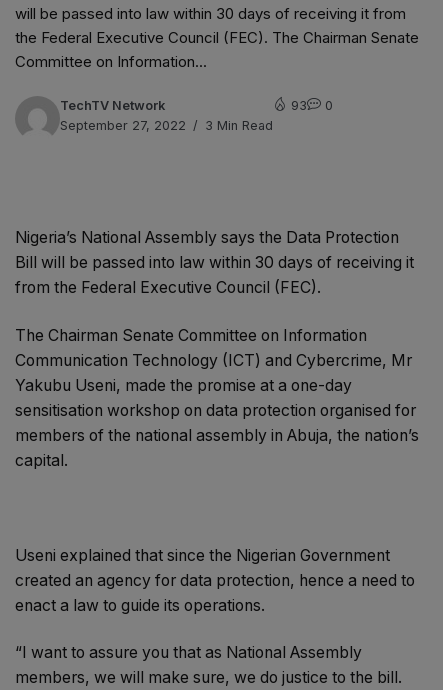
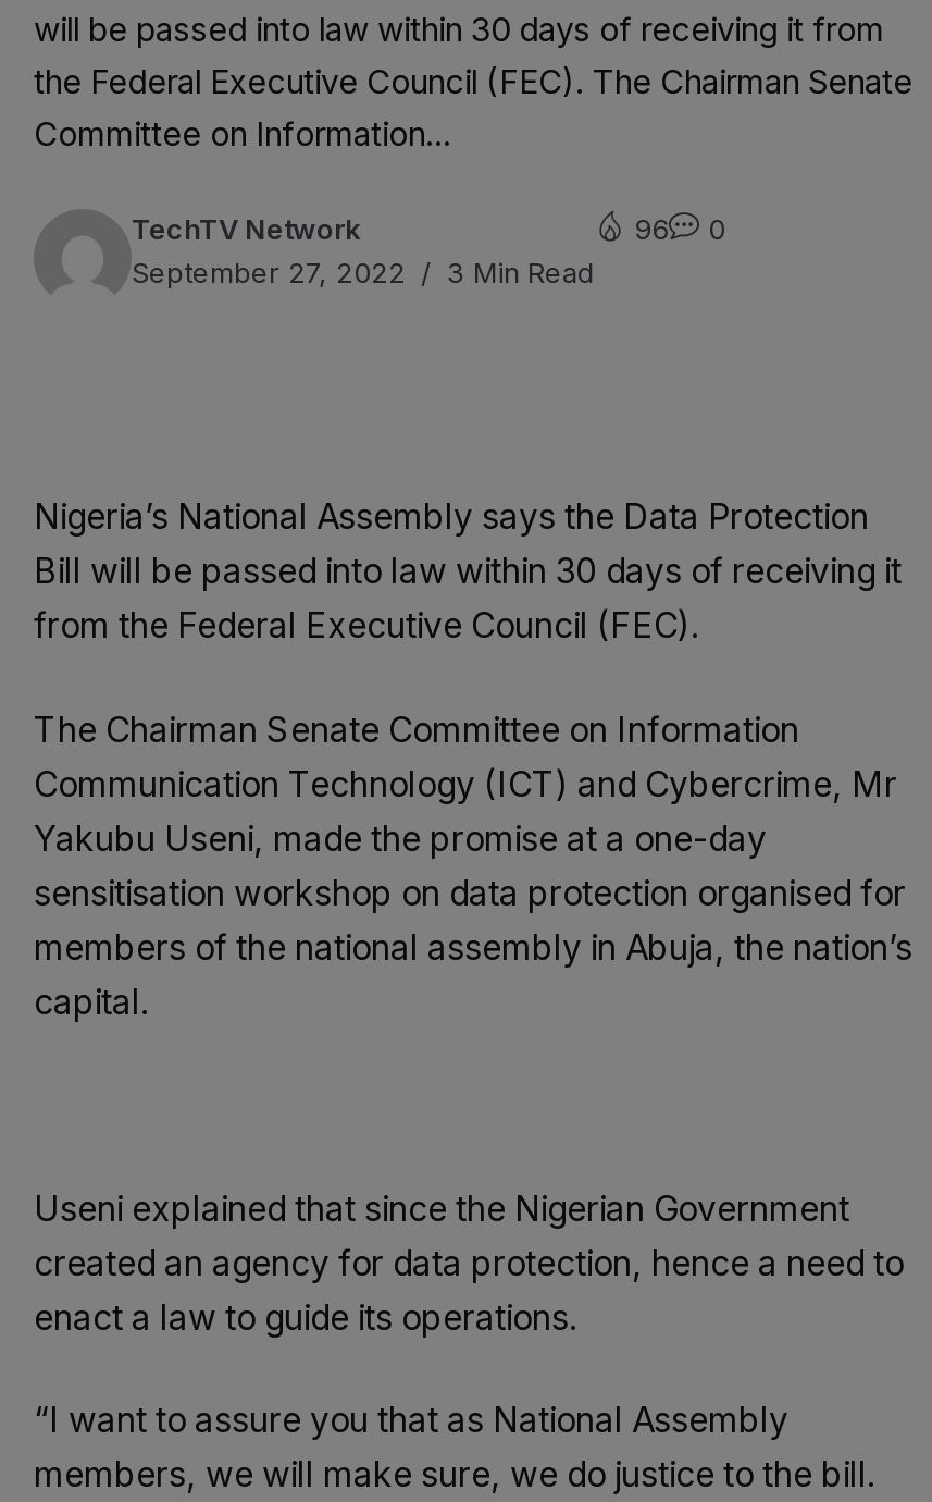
- 93 0
+ 96 0
